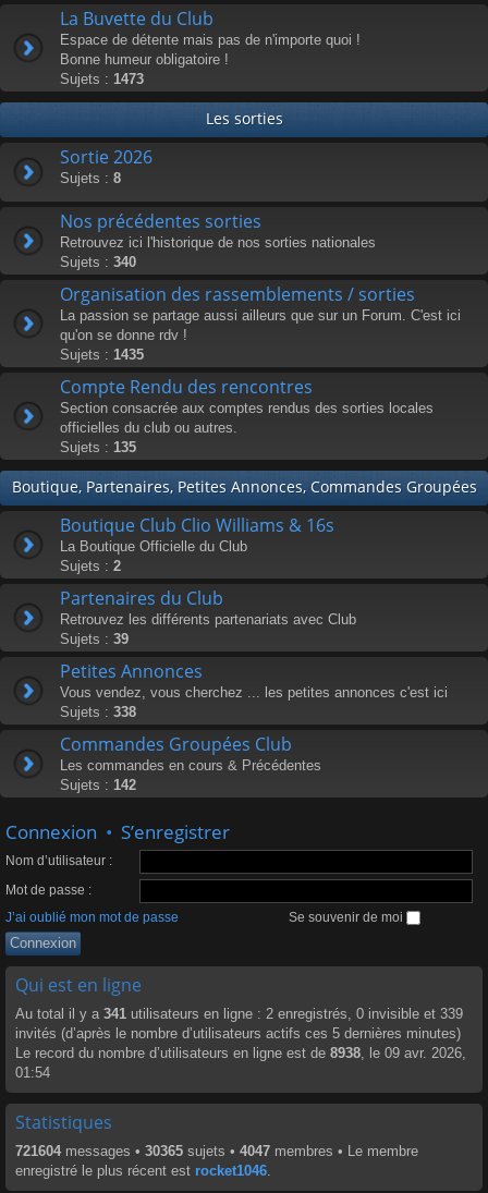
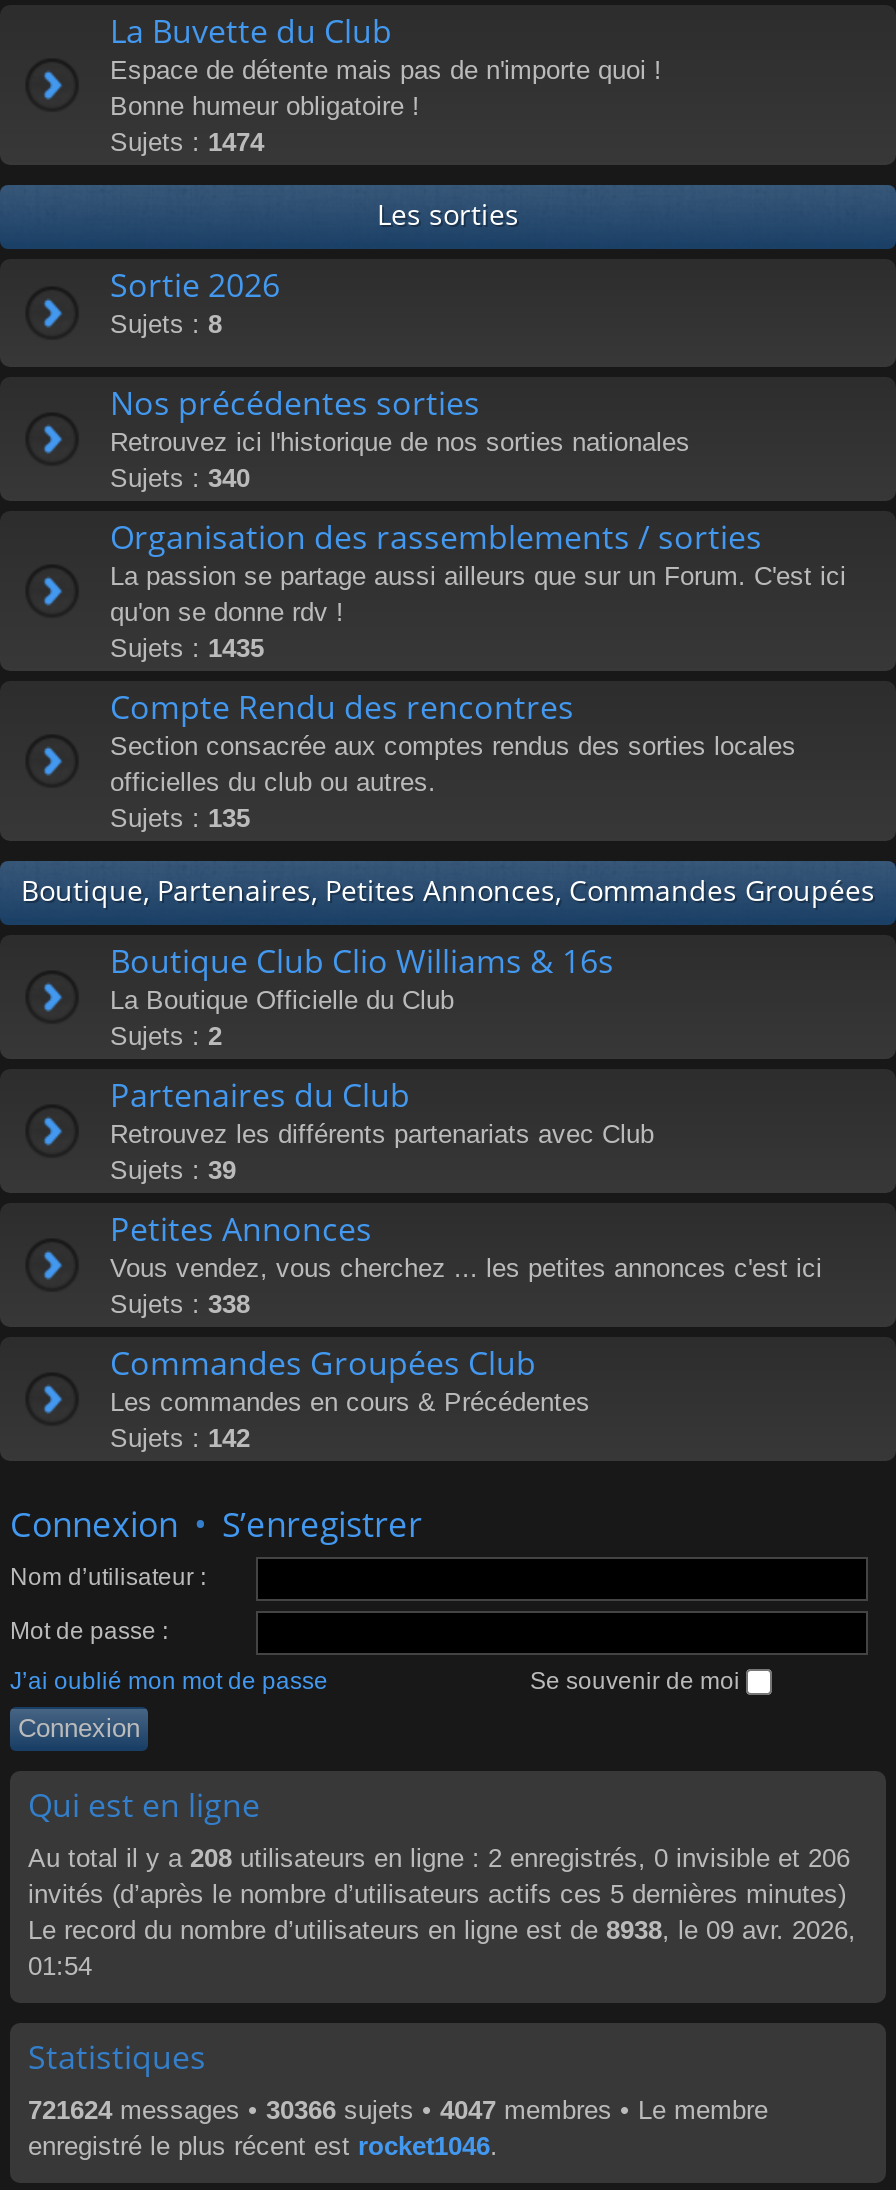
- Sujets : 1473
+ Sujets : 1474

- Au total il y a 341 utilisateurs en ligne : 2 enregistrés, 0 invisible et 339
+ Au total il y a 208 utilisateurs en ligne : 2 enregistrés, 0 invisible et 206

- 721604 messages • 30365 sujets • 4047 membres • Le membre
+ 721624 messages • 30366 sujets • 4047 membres • Le membre
